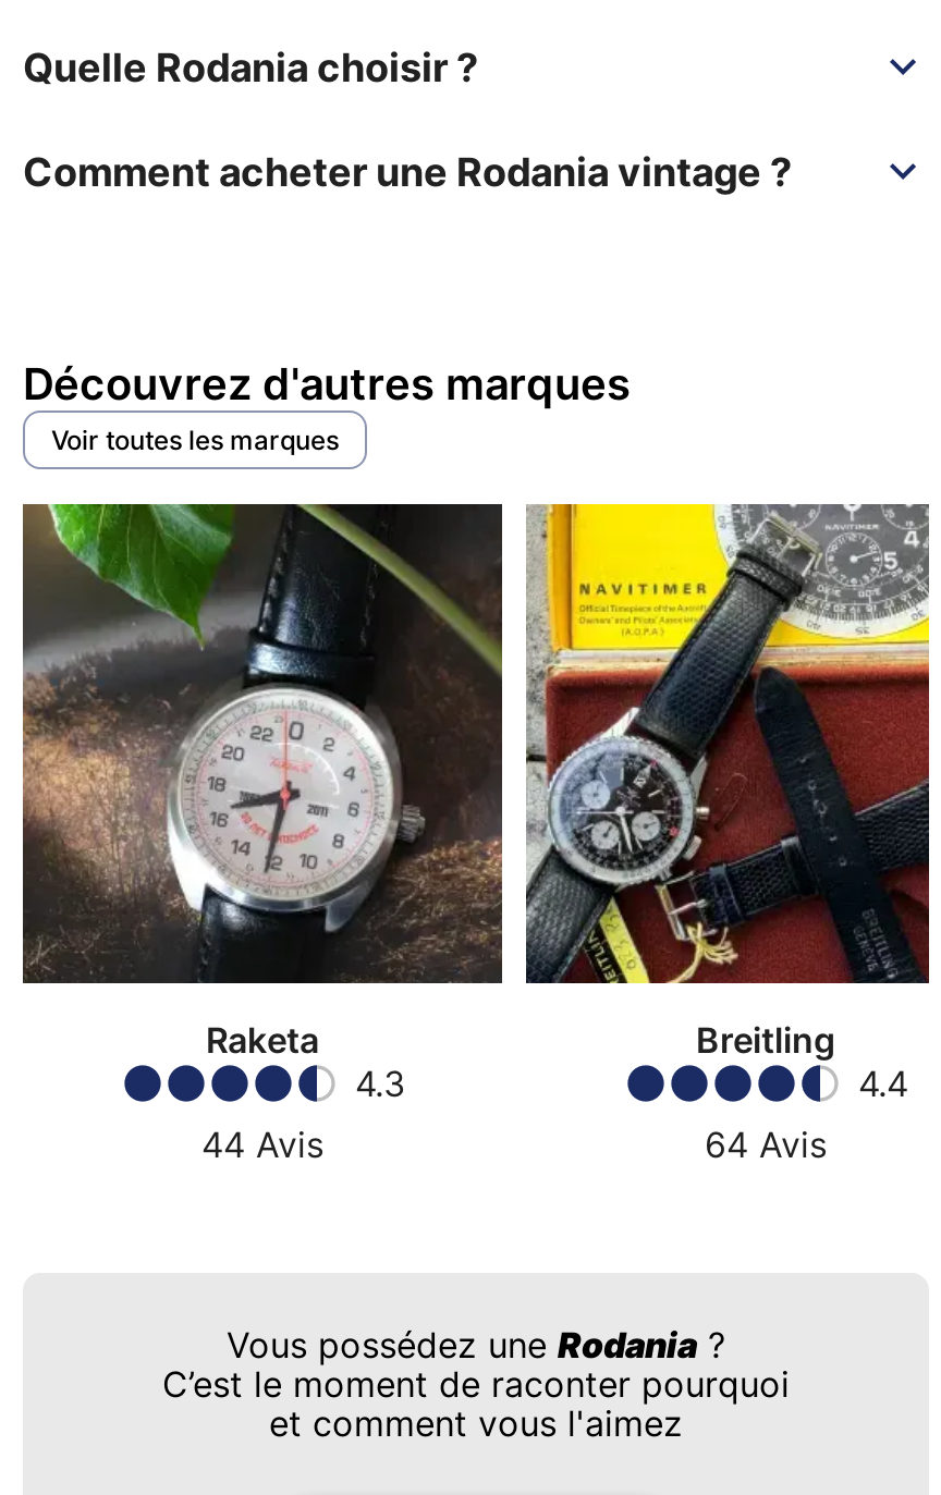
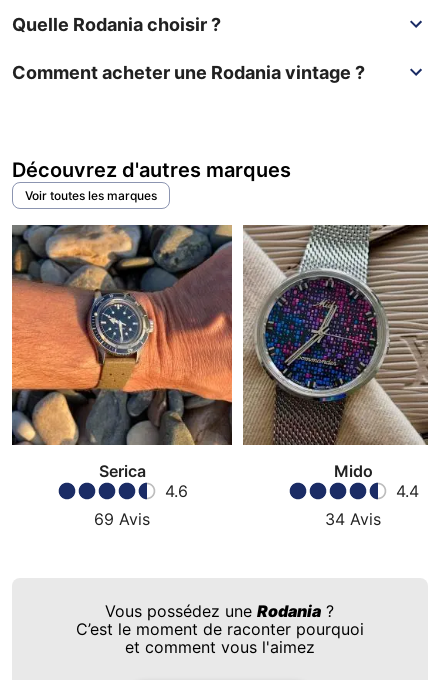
- [image]
- Raketa
- 4.3
- 44 Avis
+ [image]
+ Serica
+ 4.6
+ 69 Avis

- [image]
- Breitling
+ [image]
+ Mido

- 64 Avis
+ 34 Avis
